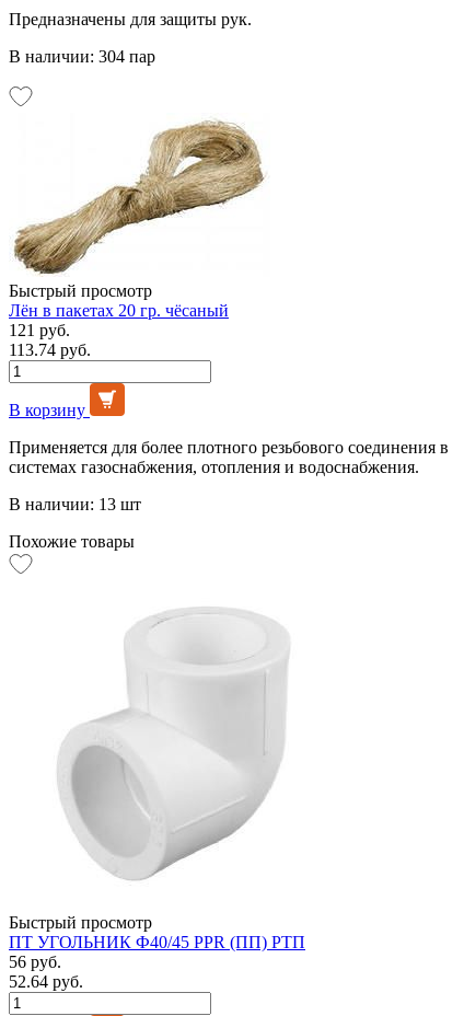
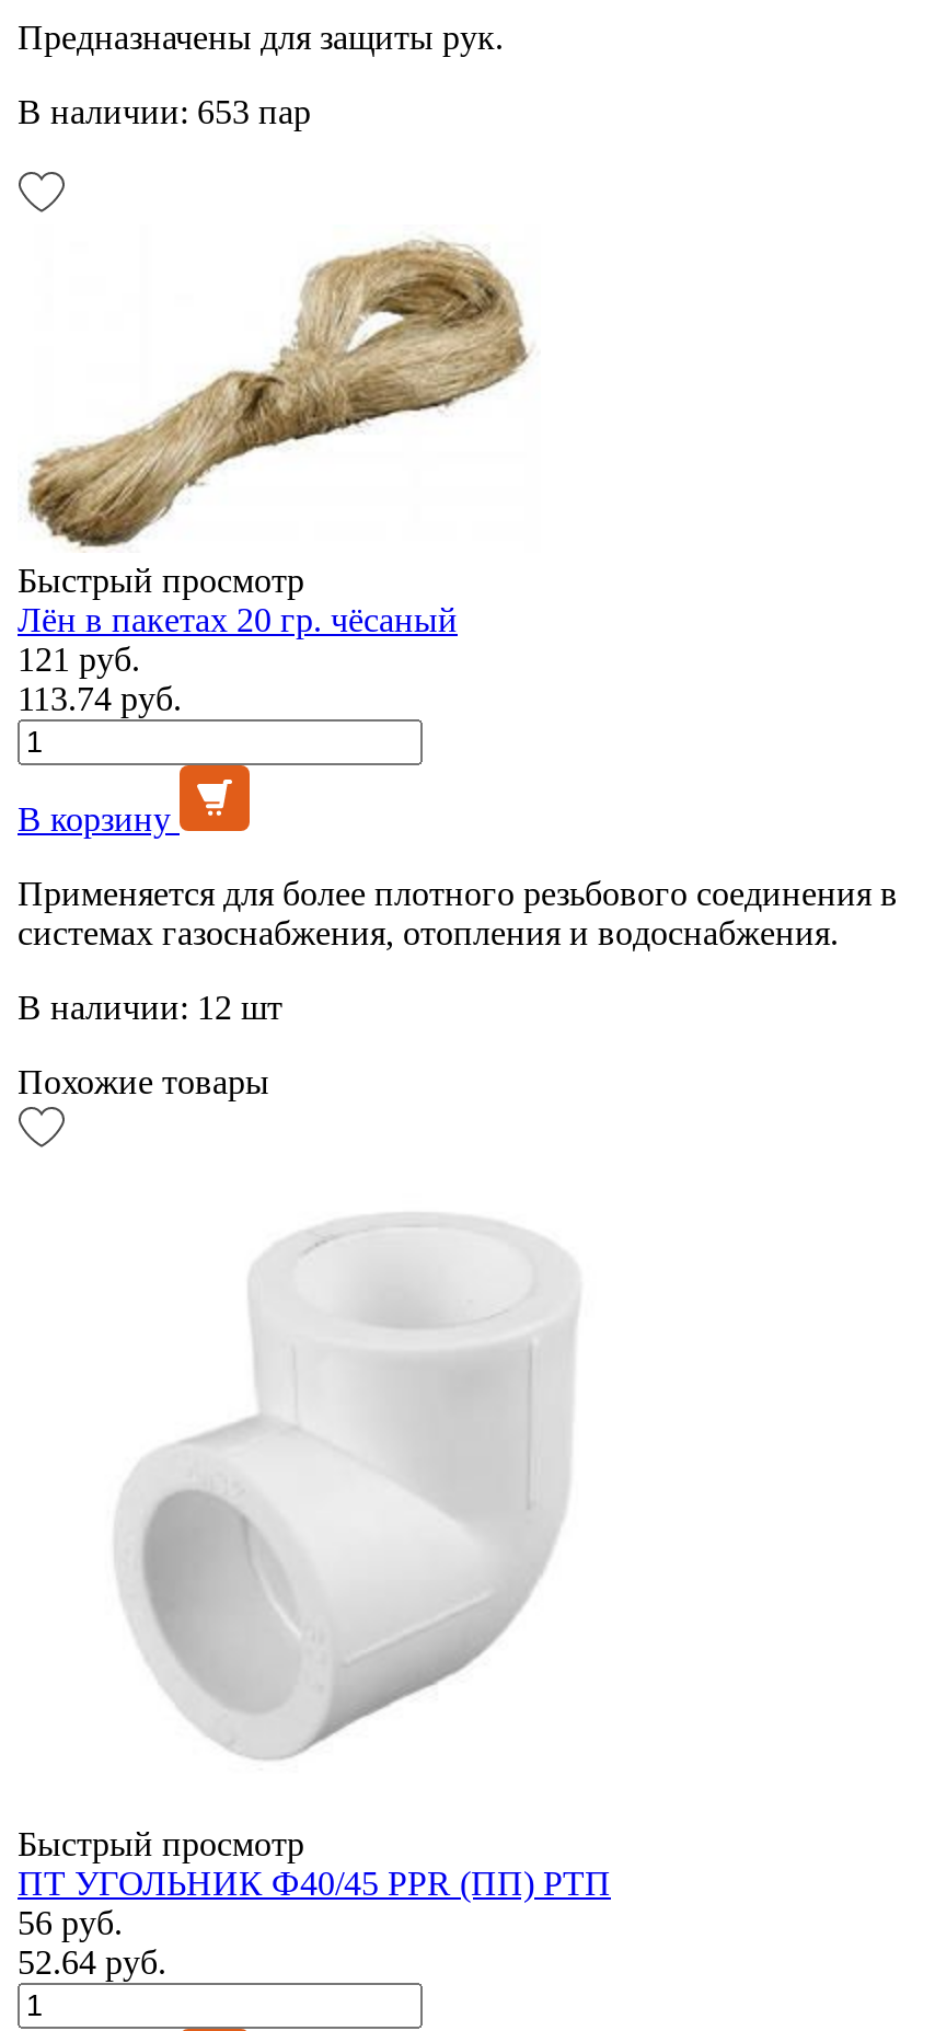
- В наличии: 304 пар
+ В наличии: 653 пар

- В наличии: 13 шт
+ В наличии: 12 шт
